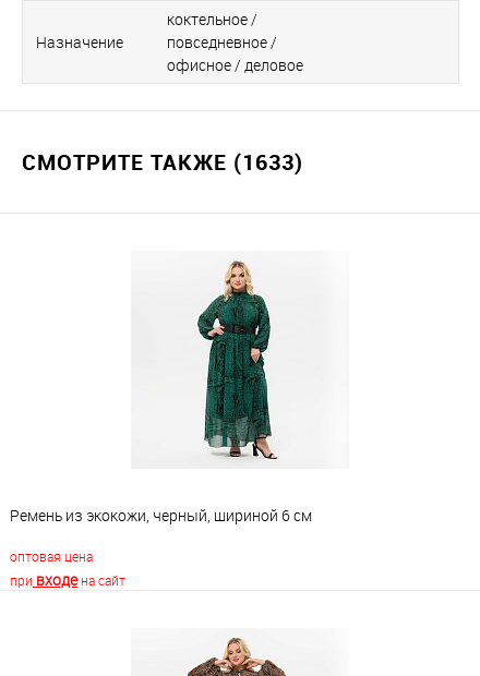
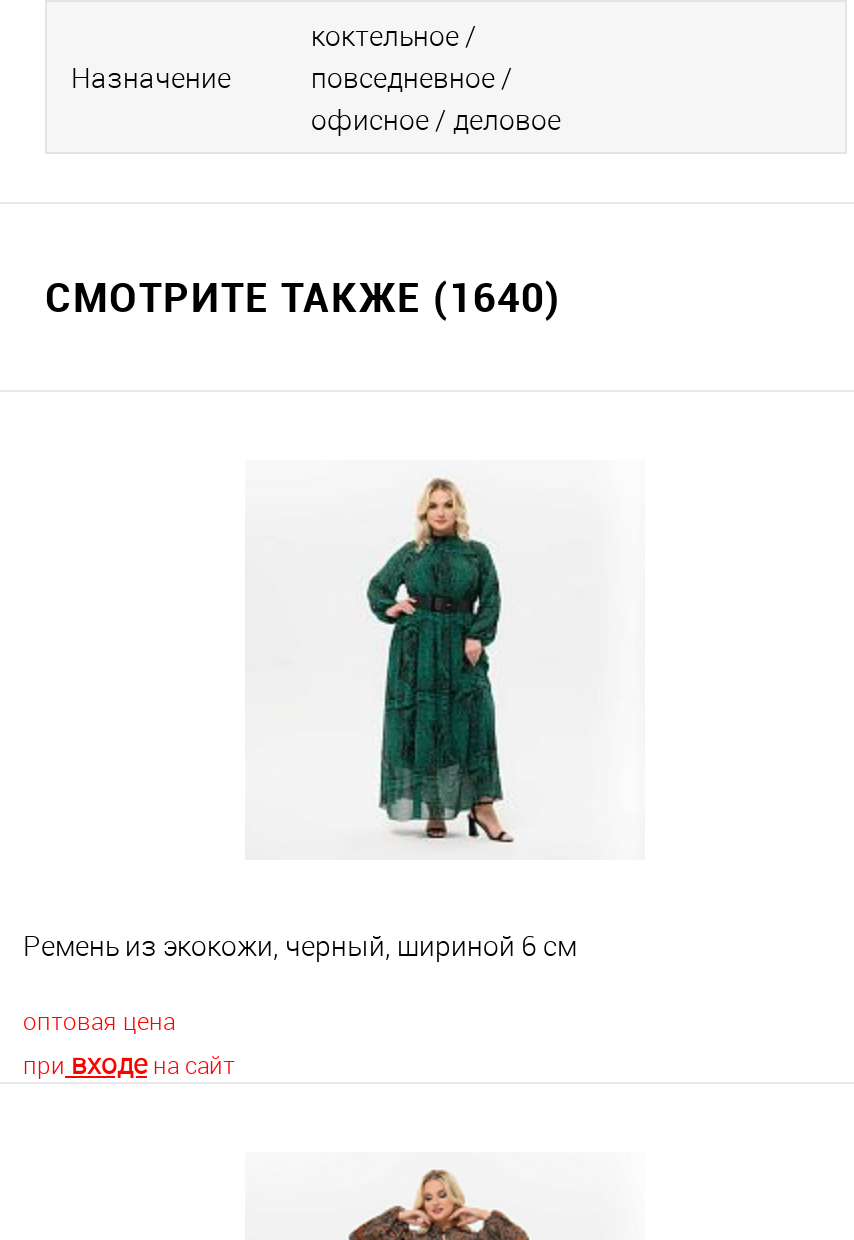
- СМОТРИТЕ ТАКЖЕ (1633)
+ СМОТРИТЕ ТАКЖЕ (1640)
